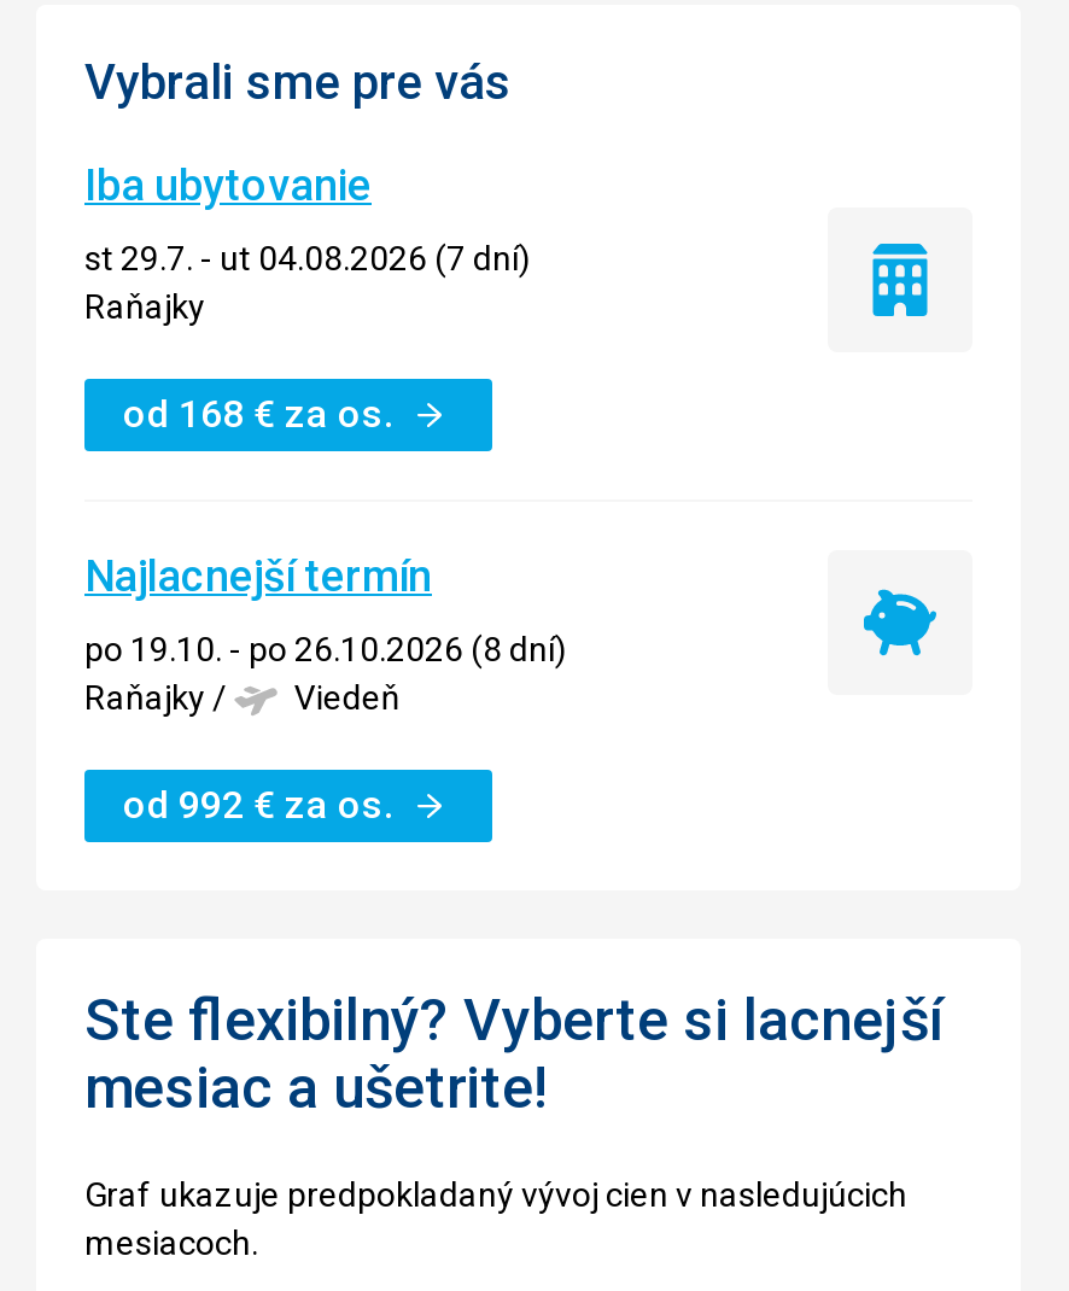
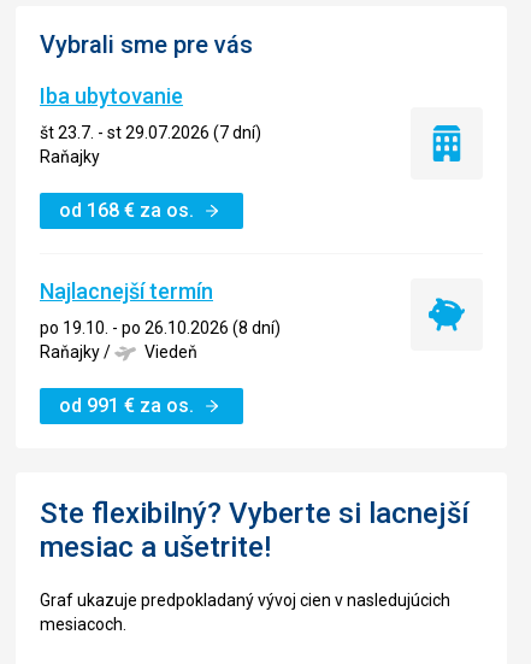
- st 29.7. - ut 04.08.2026 (7 dní)
+ št 23.7. - st 29.07.2026 (7 dní)

- od 992 €za os.
+ od 991 €za os.
